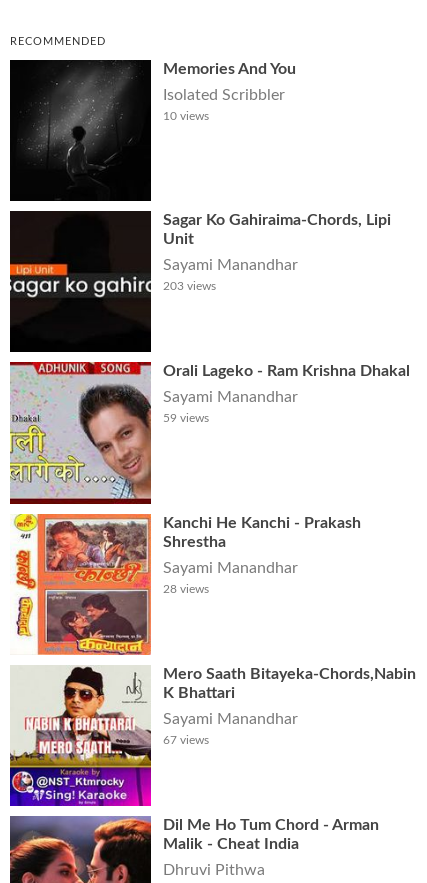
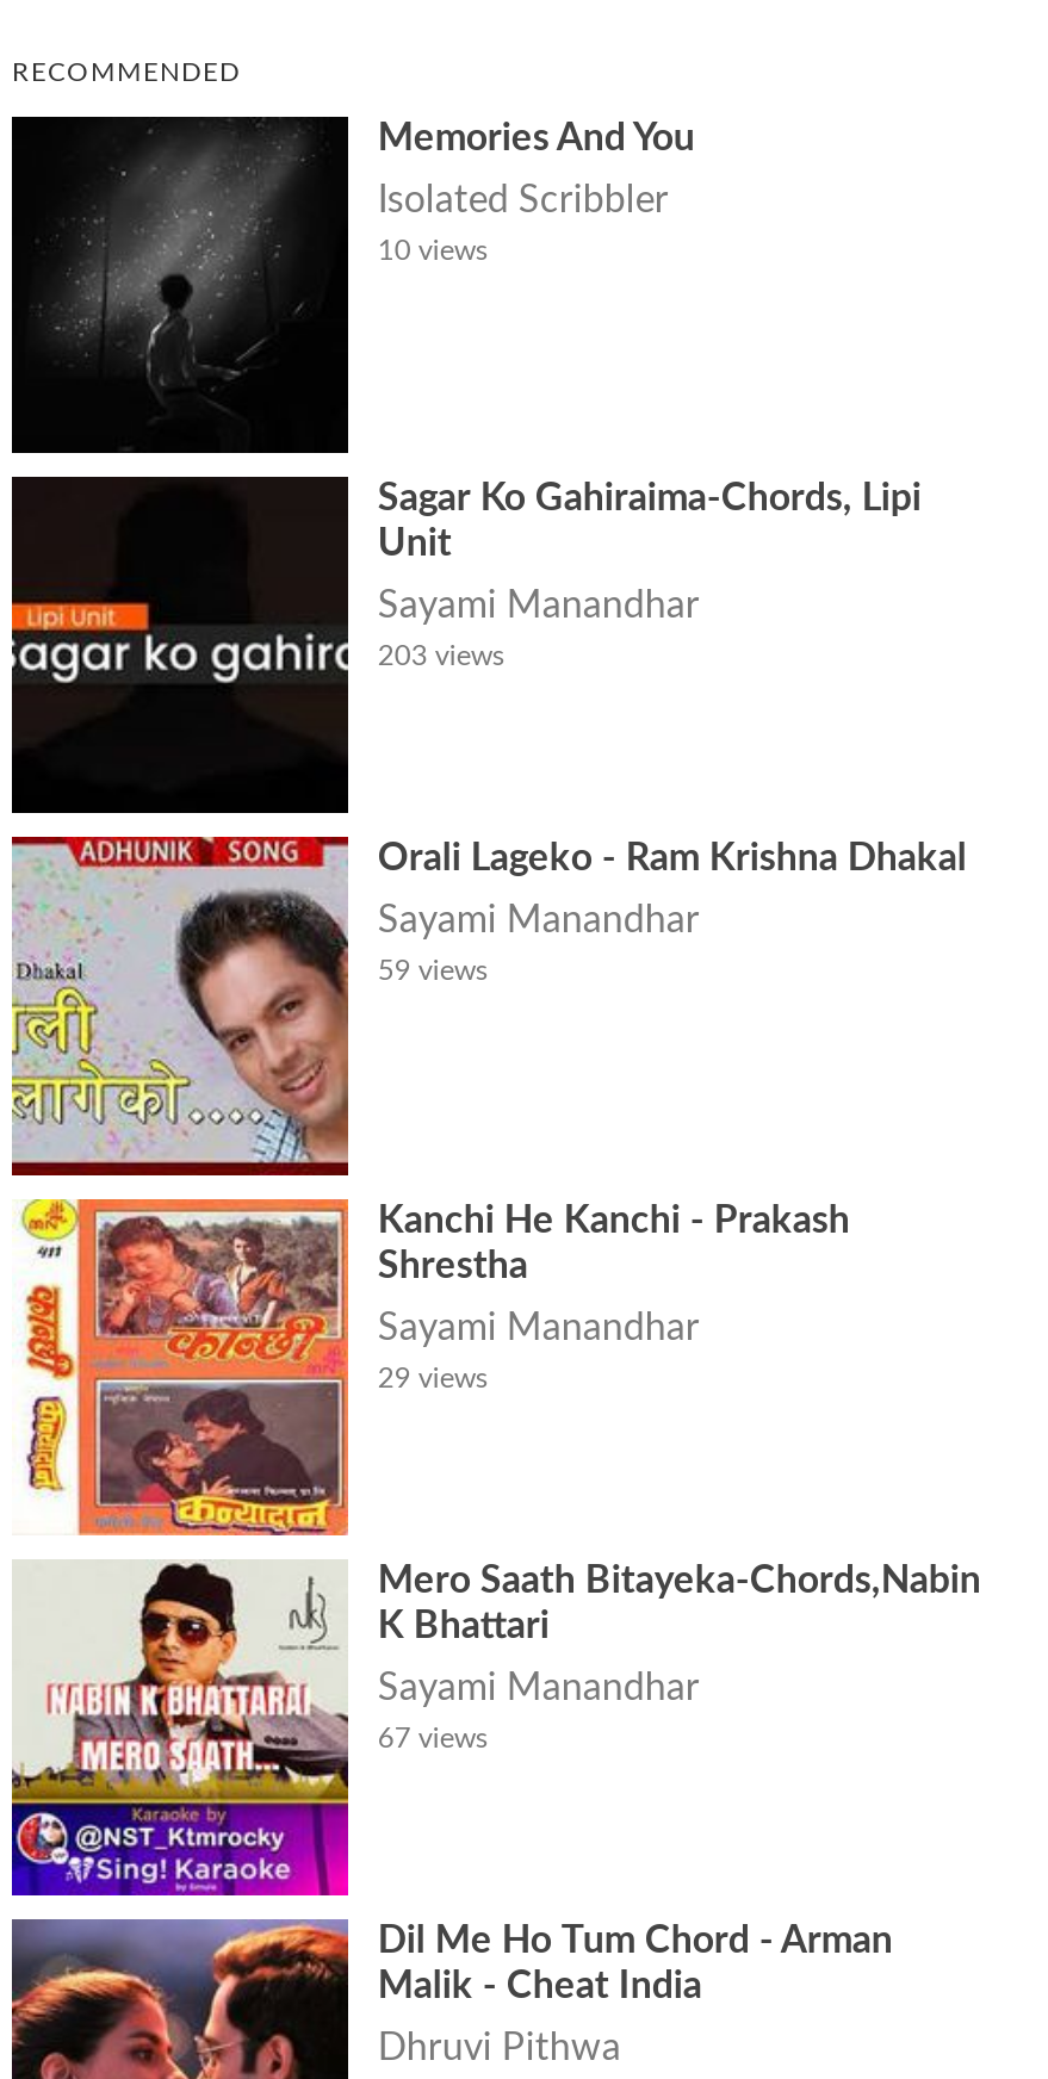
- 28 views
+ 29 views
